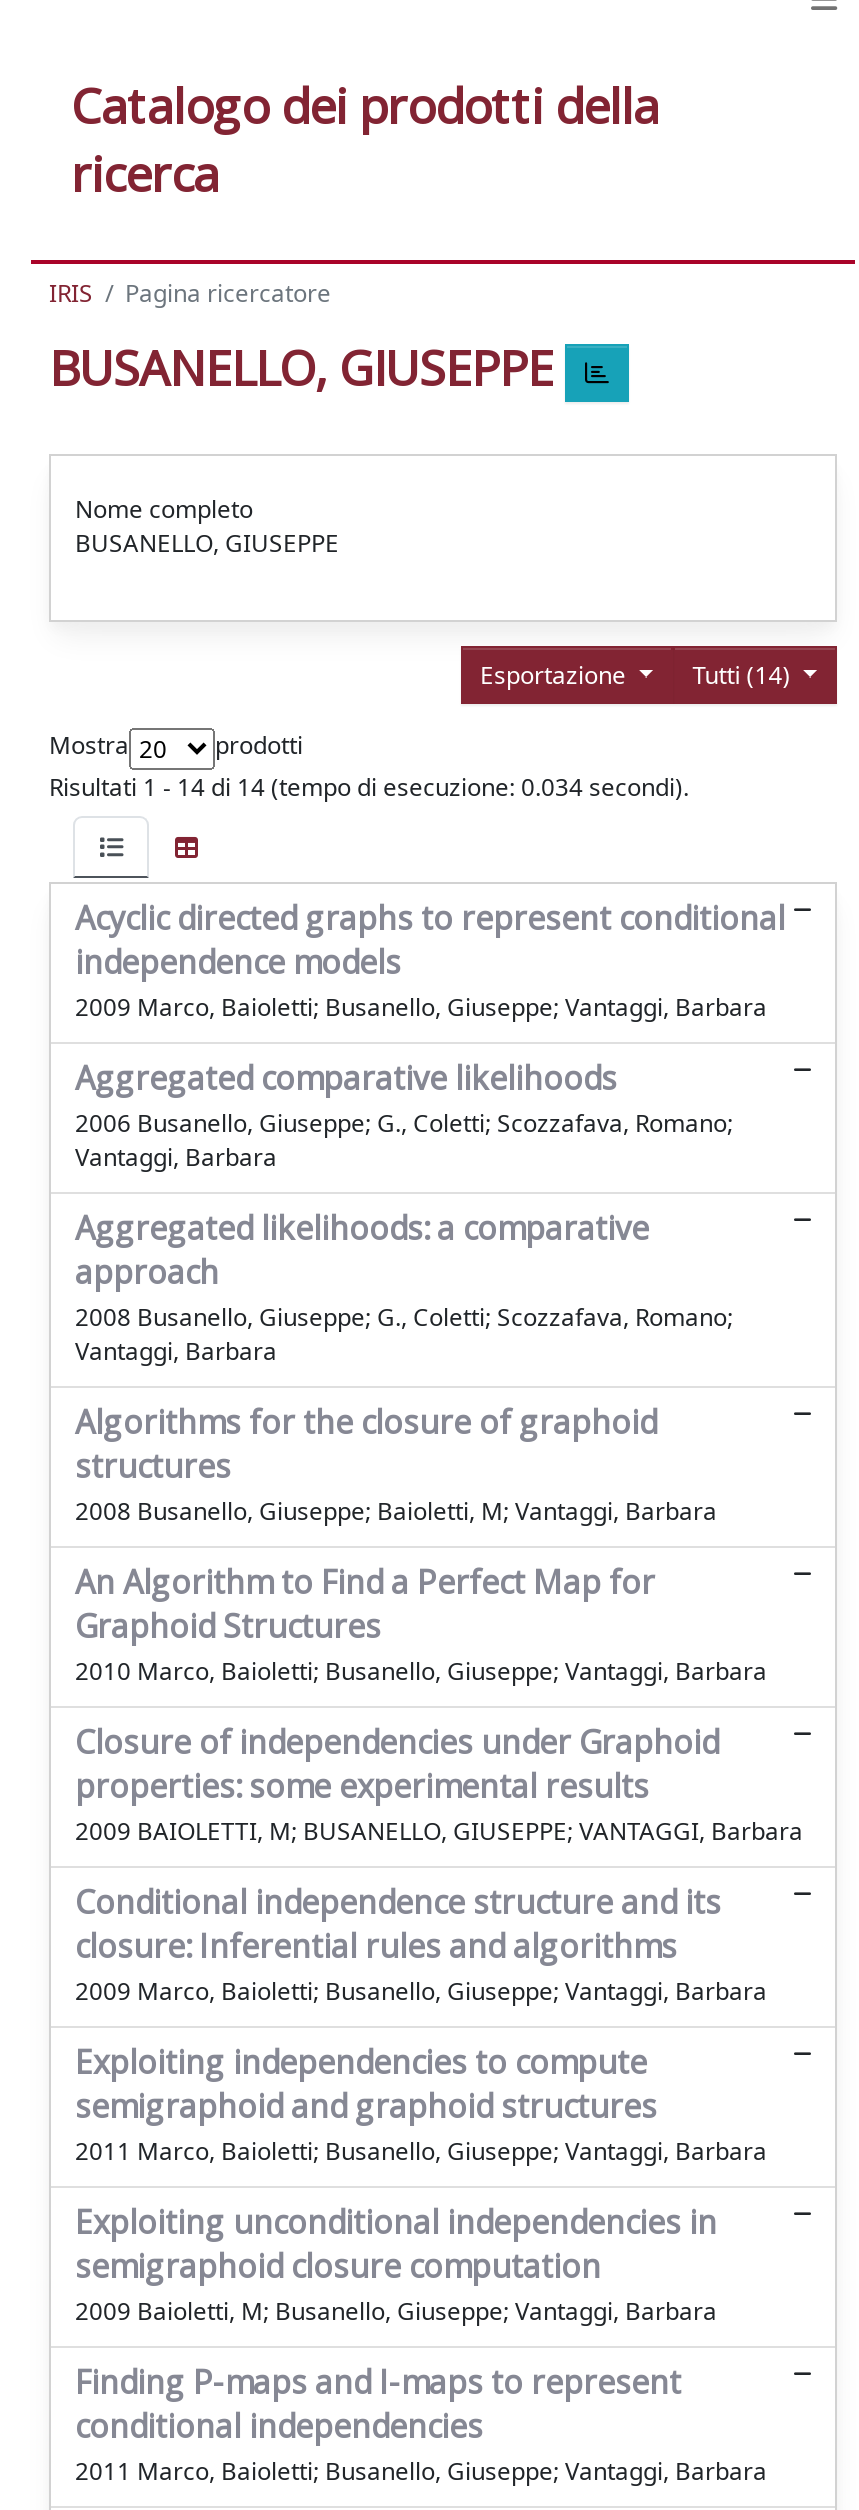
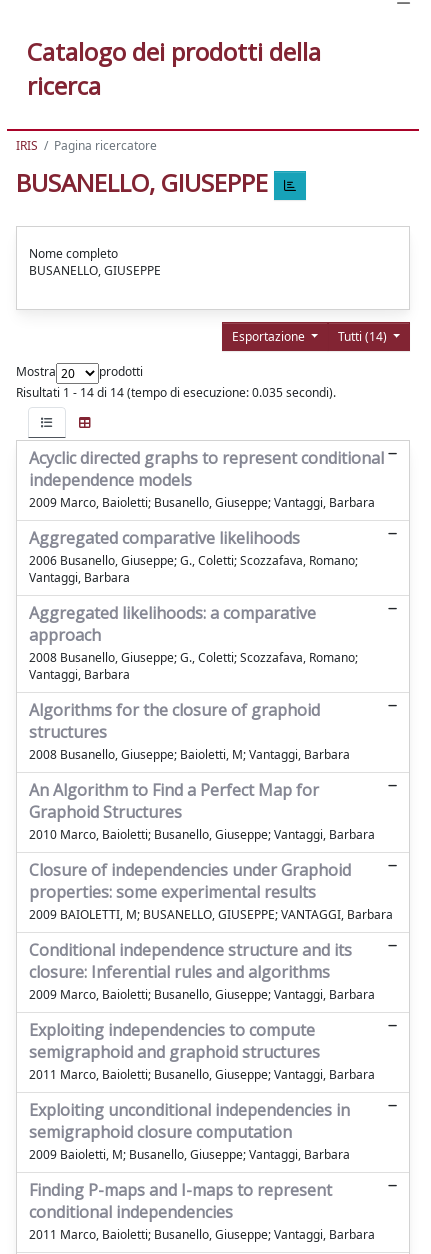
- Risultati 1 - 14 di 14 (tempo di esecuzione: 0.034 secondi).
+ Risultati 1 - 14 di 14 (tempo di esecuzione: 0.035 secondi).
